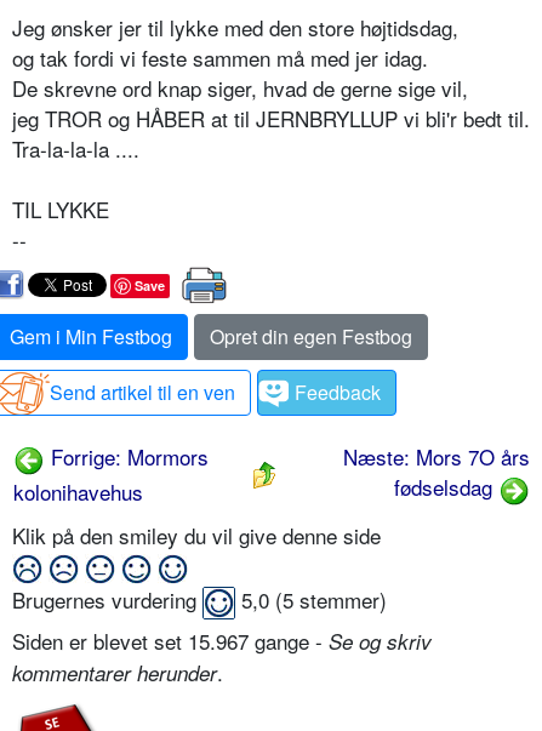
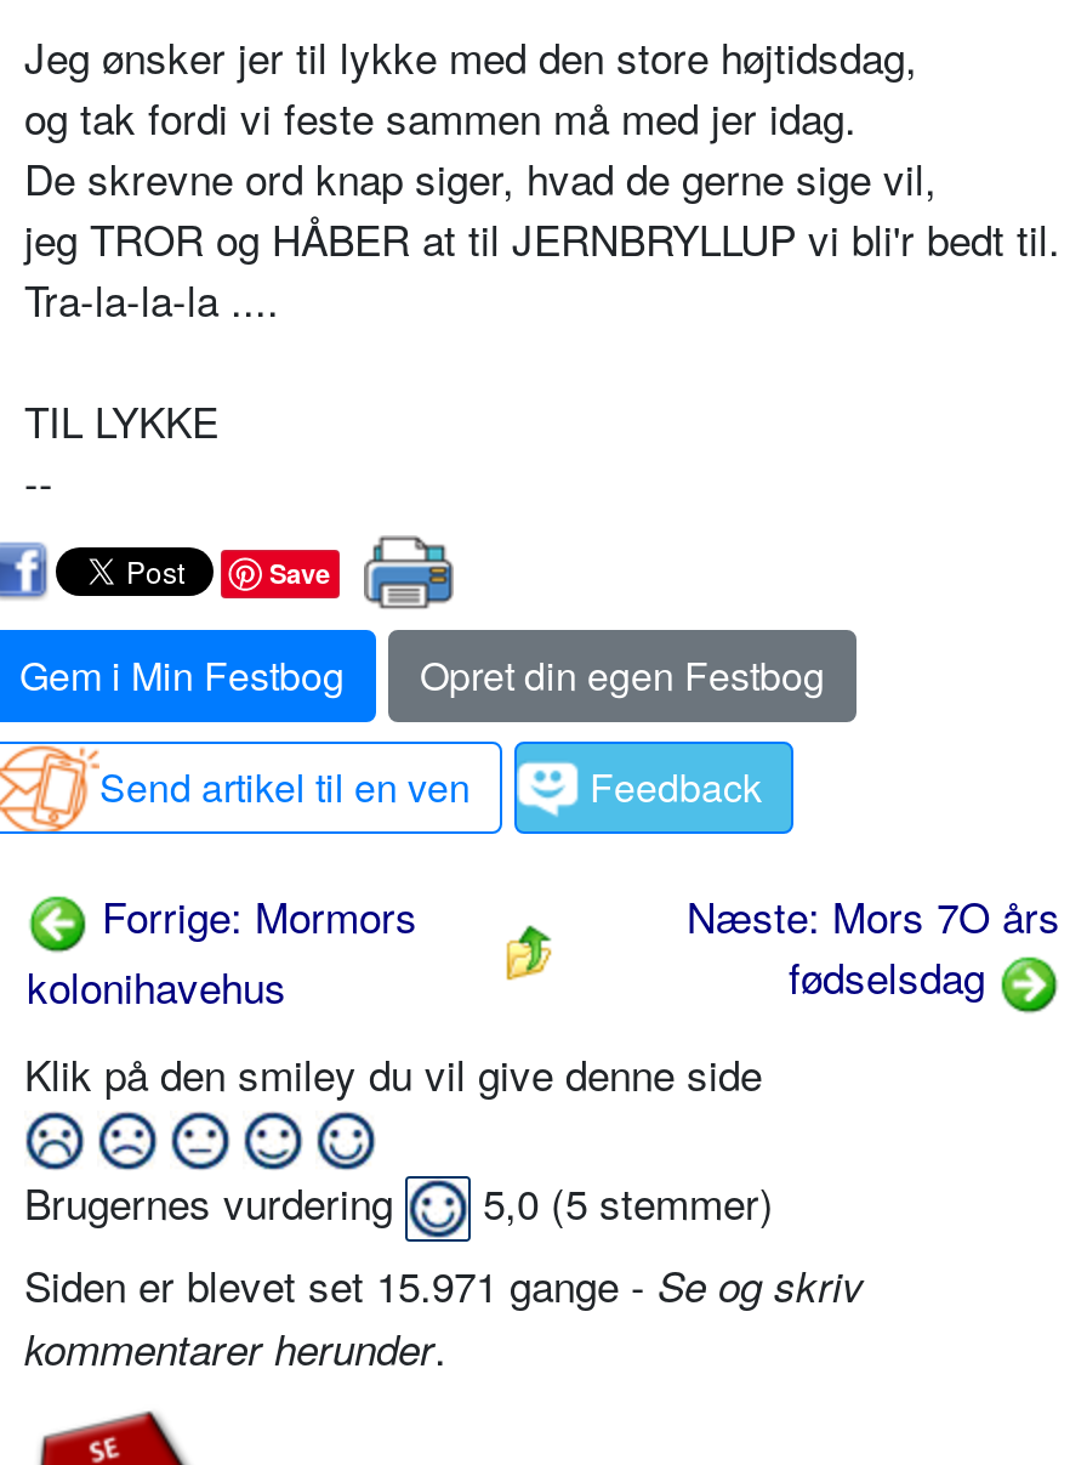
- Siden er blevet set 15.967 gange - Se og skriv
+ Siden er blevet set 15.971 gange - Se og skriv
